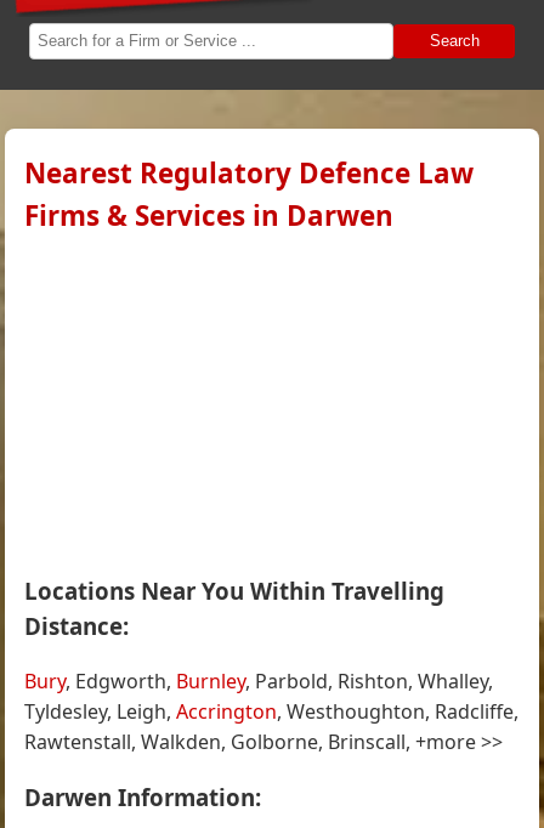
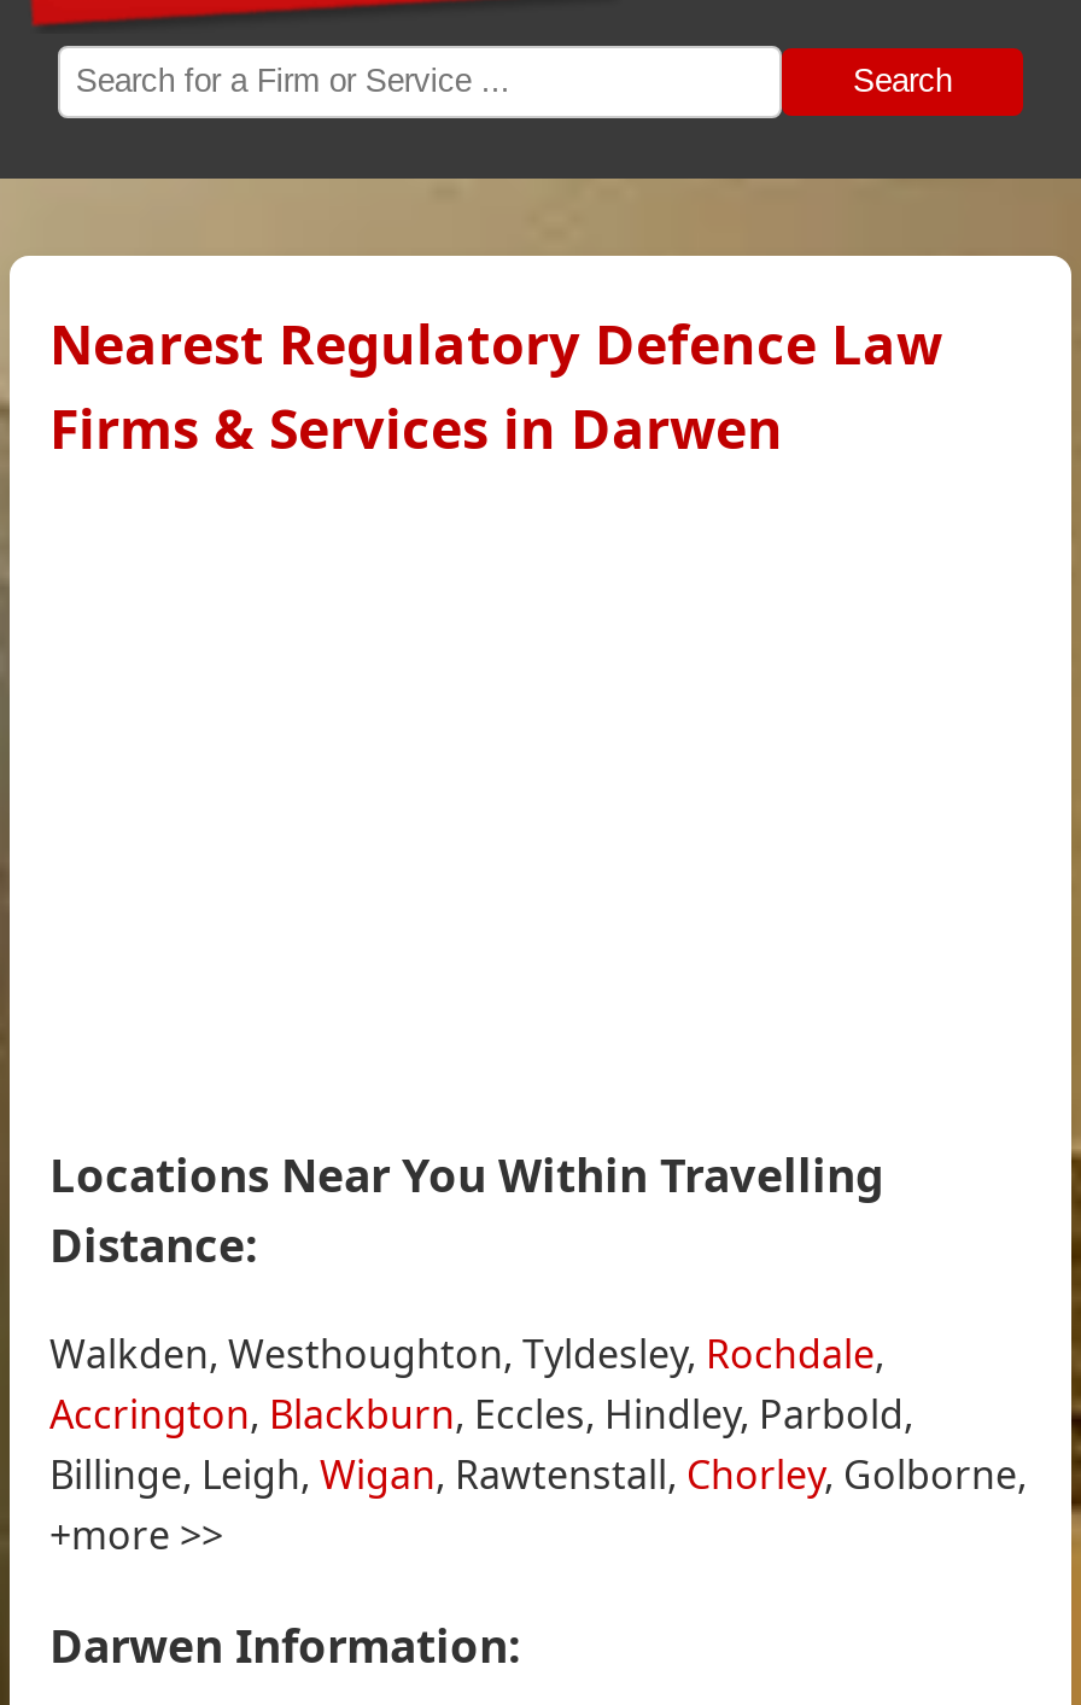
- Bury, Edgworth, Burnley, Parbold, Rishton, Whalley,
- Tyldesley, Leigh, Accrington, Westhoughton, Radcliffe,
- Rawtenstall, Walkden, Golborne, Brinscall, +more >>
+ Walkden, Westhoughton, Tyldesley, Rochdale,
+ Accrington, Blackburn, Eccles, Hindley, Parbold,
+ Billinge, Leigh, Wigan, Rawtenstall, Chorley, Golborne,
+ +more >>
